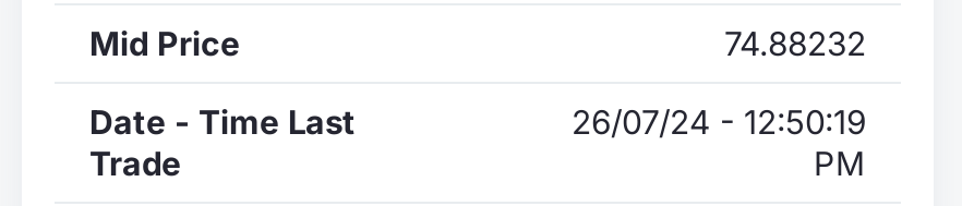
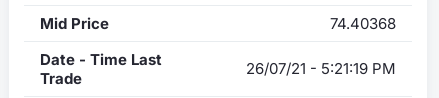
- 74.88232
+ 74.40368

- 26/07/24 - 12:50:19
- PM
+ 26/07/21 - 5:21:19 PM
